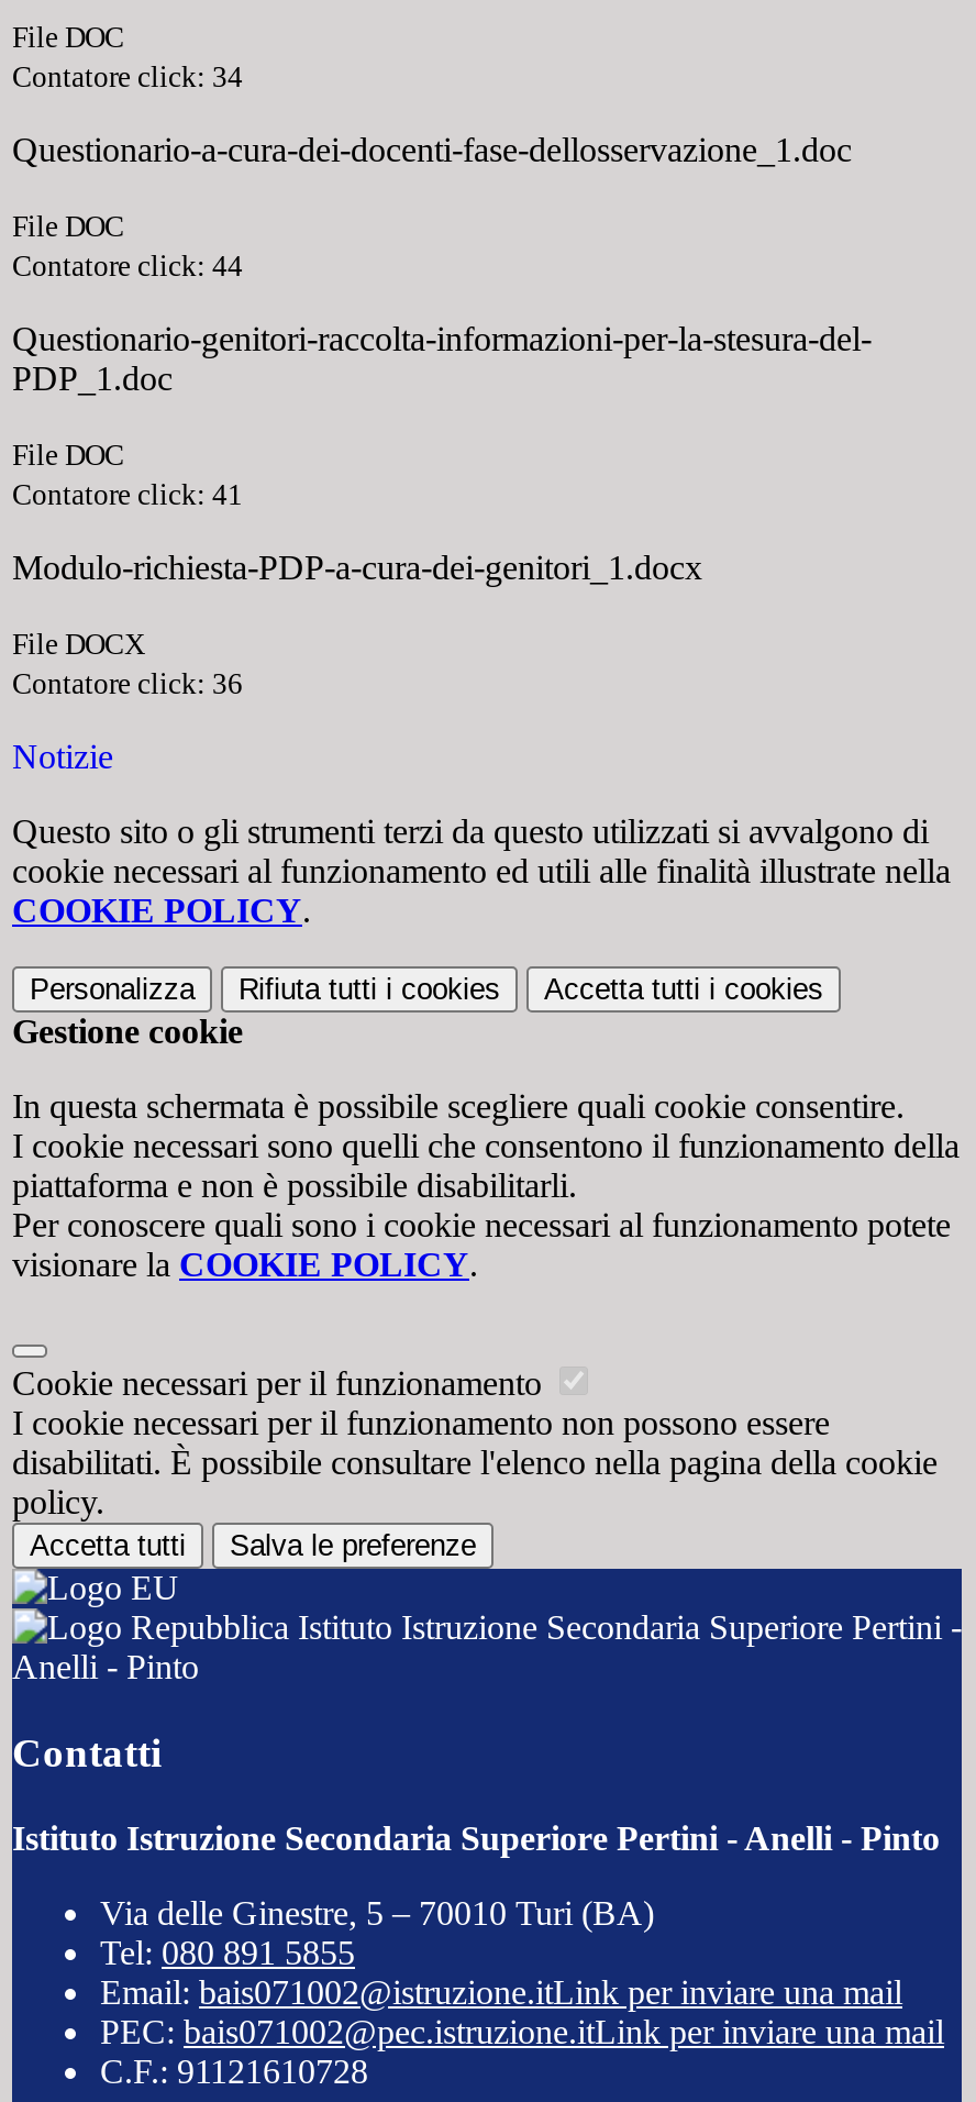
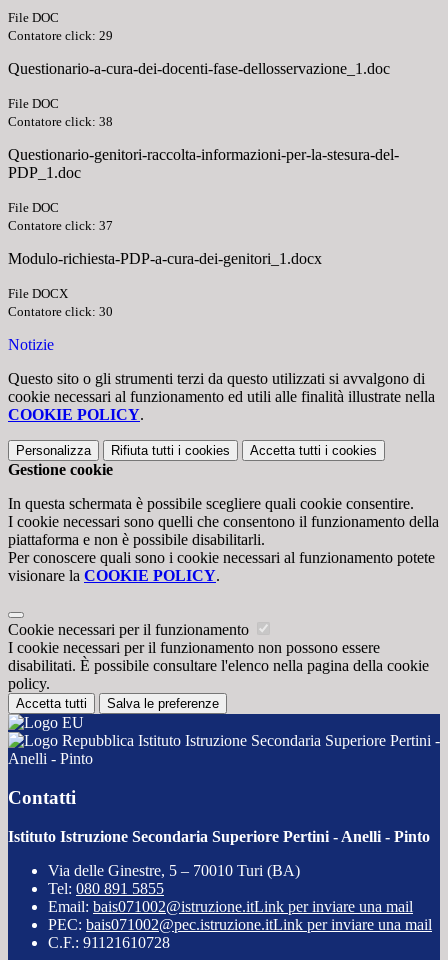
- Contatore click: 34
+ Contatore click: 29

- Contatore click: 44
+ Contatore click: 38

- Contatore click: 41
+ Contatore click: 37

- Contatore click: 36
+ Contatore click: 30
